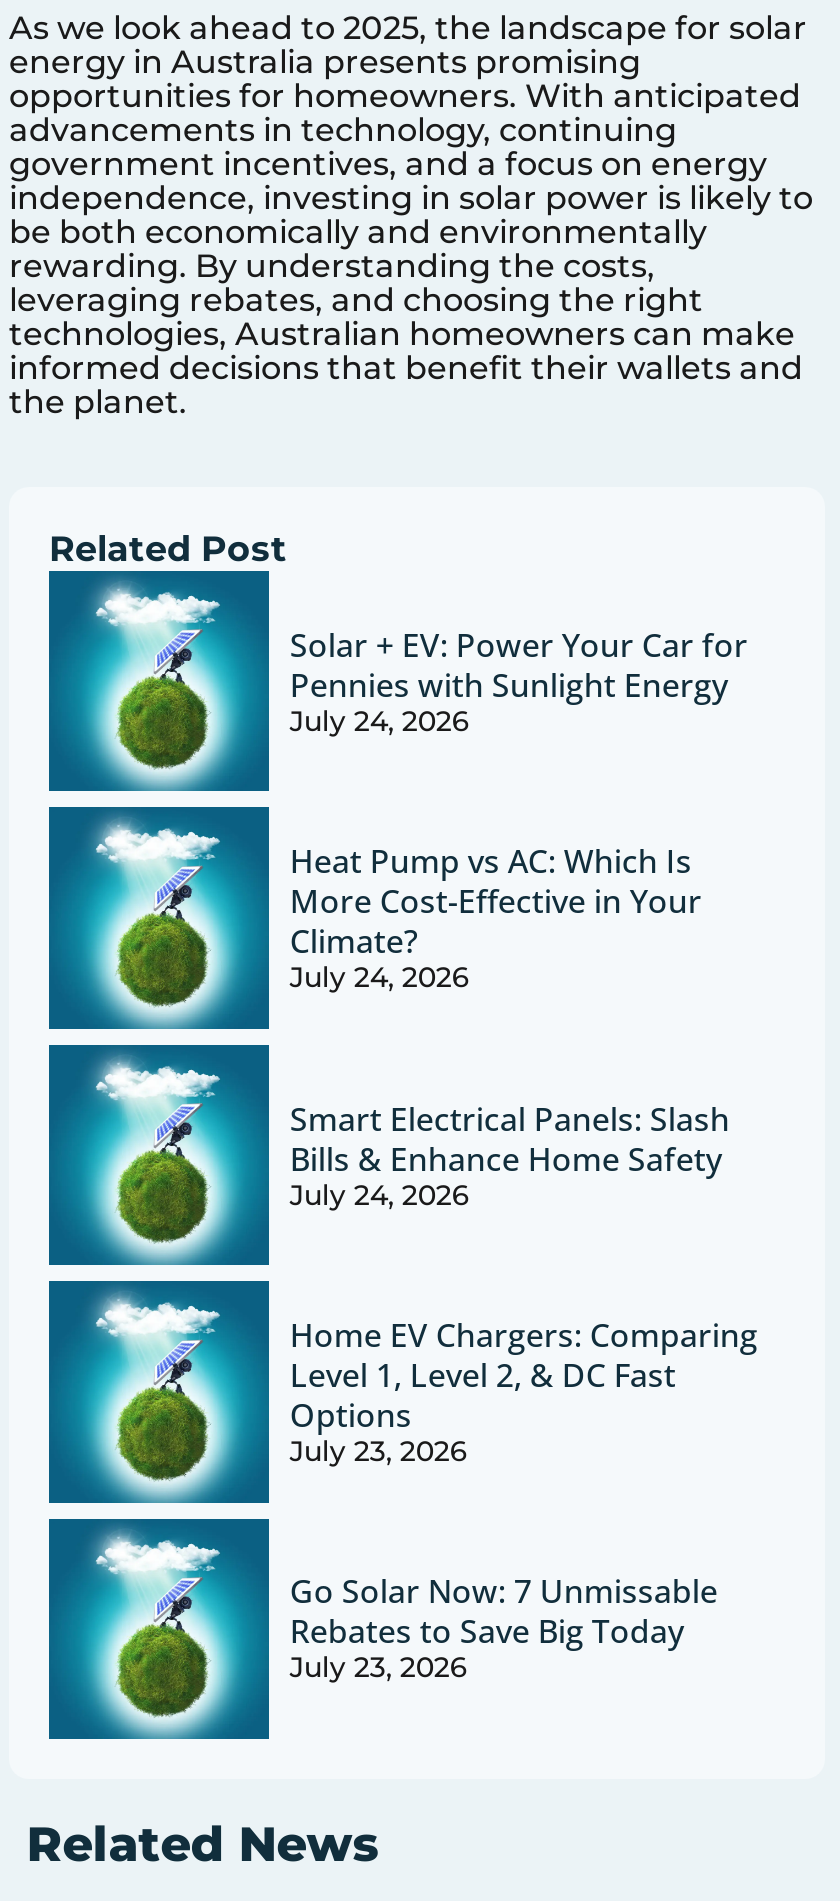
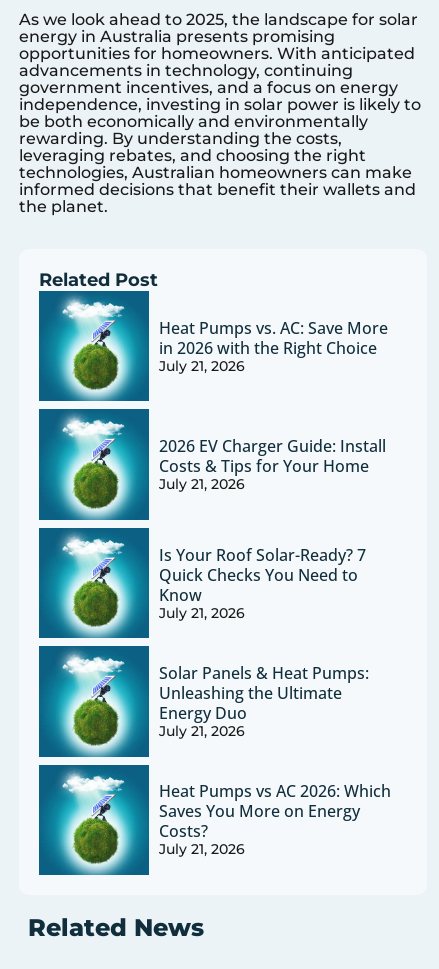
- Solar + EV: Power Your Car for
- Pennies with Sunlight Energy
- July 24, 2026
+ Heat Pumps vs. AC: Save More
+ in 2026 with the Right Choice
+ July 21, 2026

- Heat Pump vs AC: Which Is
- More Cost-Effective in Your
- Climate?
- July 24, 2026
+ 2026 EV Charger Guide: Install
+ Costs & Tips for Your Home
+ July 21, 2026

- Smart Electrical Panels: Slash
- Bills & Enhance Home Safety
- July 24, 2026
+ Is Your Roof Solar-Ready? 7
+ Quick Checks You Need to
+ Know
+ July 21, 2026

- Home EV Chargers: Comparing
- Level 1, Level 2, & DC Fast
- Options
- July 23, 2026
+ Solar Panels & Heat Pumps:
+ Unleashing the Ultimate
+ Energy Duo
+ July 21, 2026

- Go Solar Now: 7 Unmissable
- Rebates to Save Big Today
- July 23, 2026
+ Heat Pumps vs AC 2026: Which
+ Saves You More on Energy
+ Costs?
+ July 21, 2026
